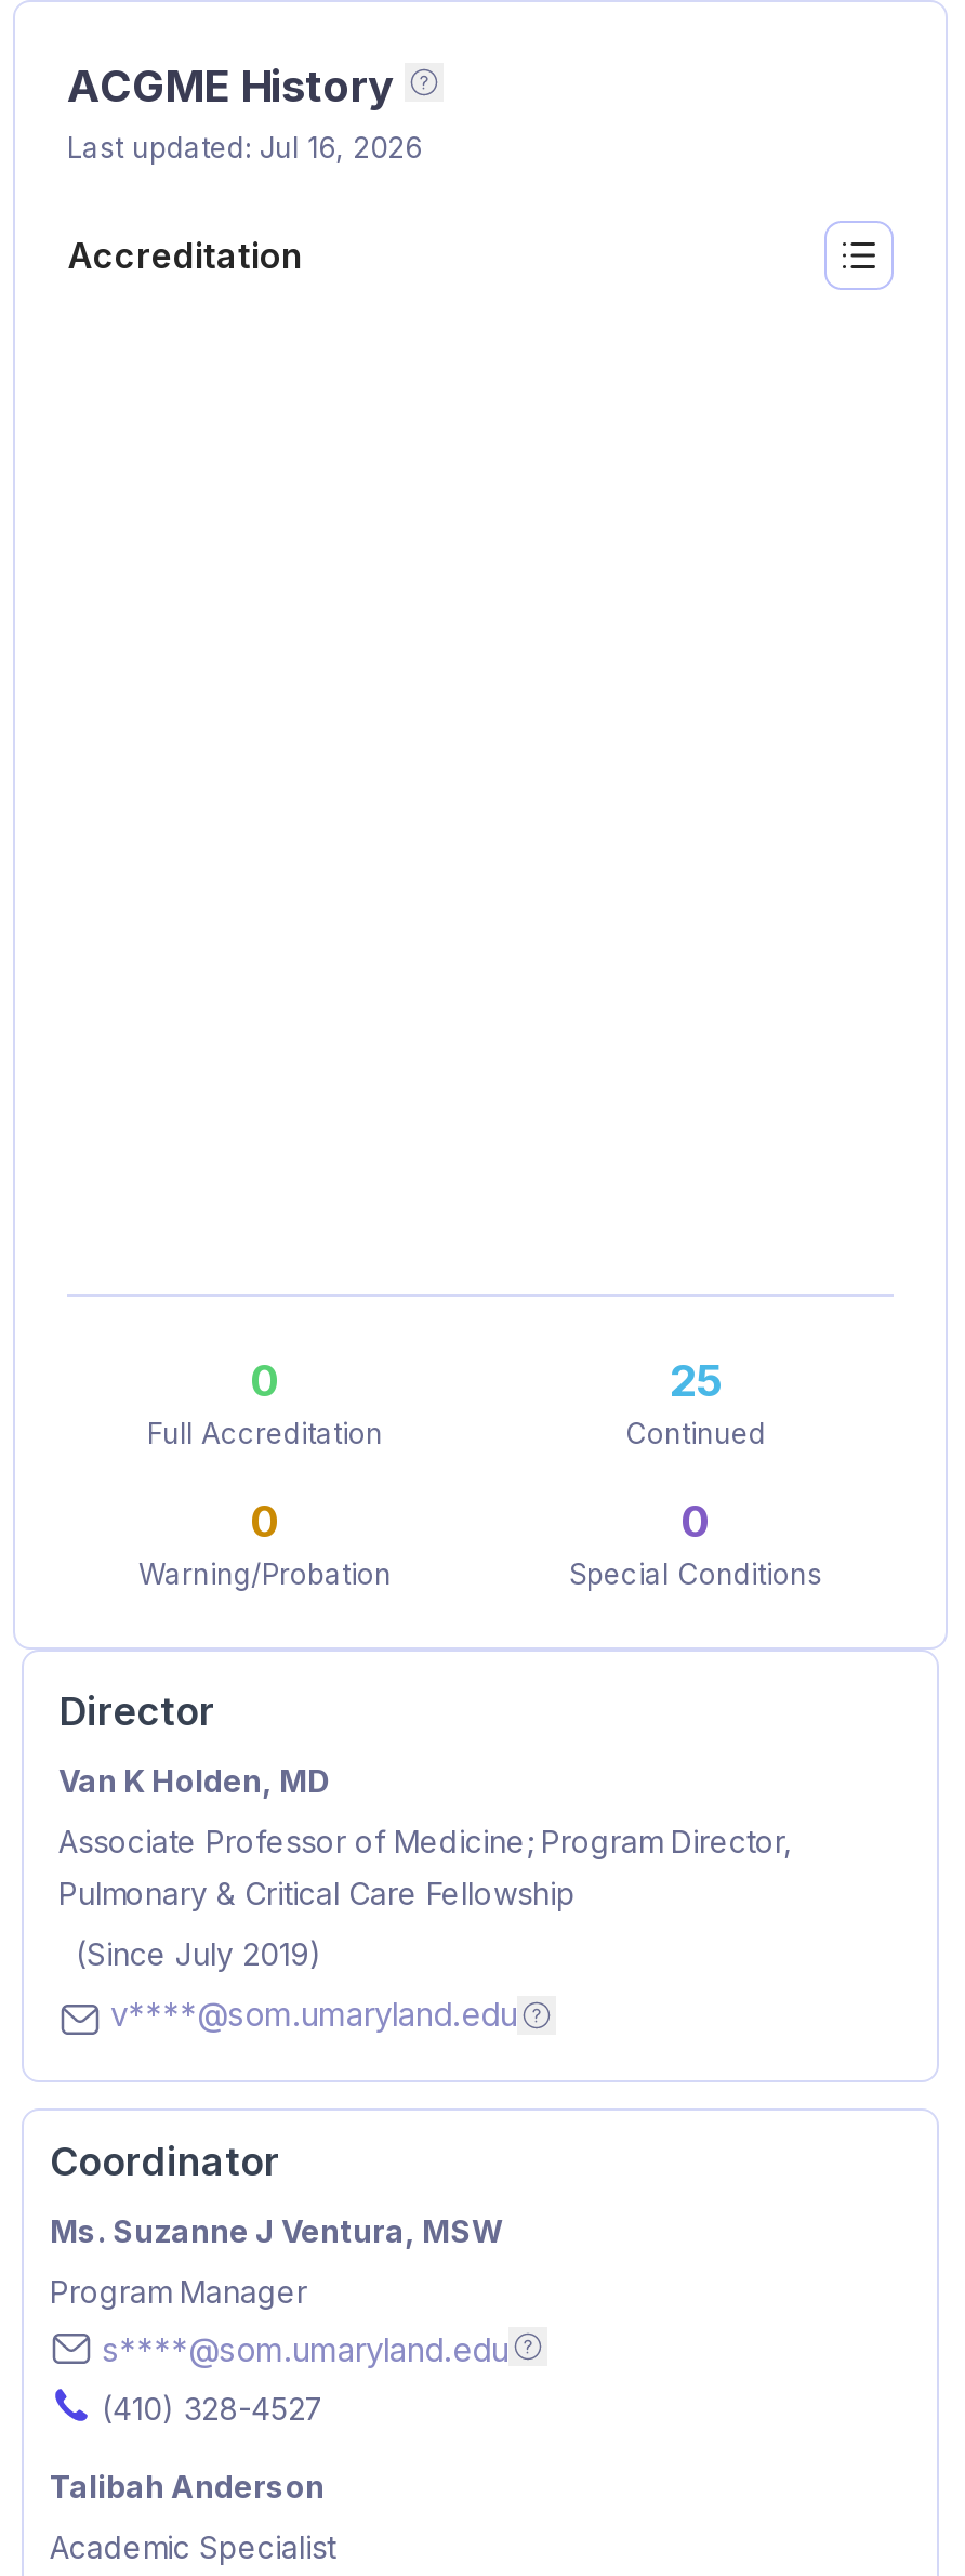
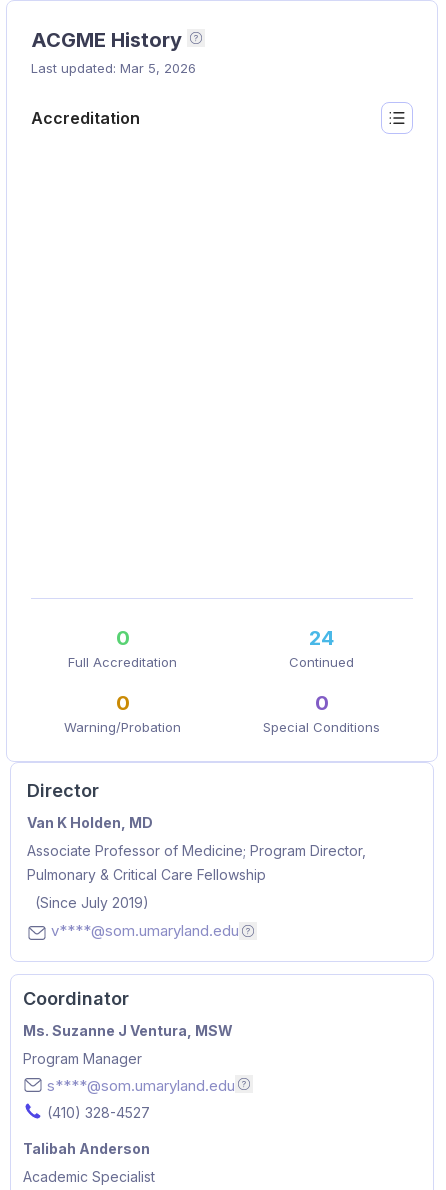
- Last updated: Jul 16, 2026
+ Last updated: Mar 5, 2026

- 25
+ 24
